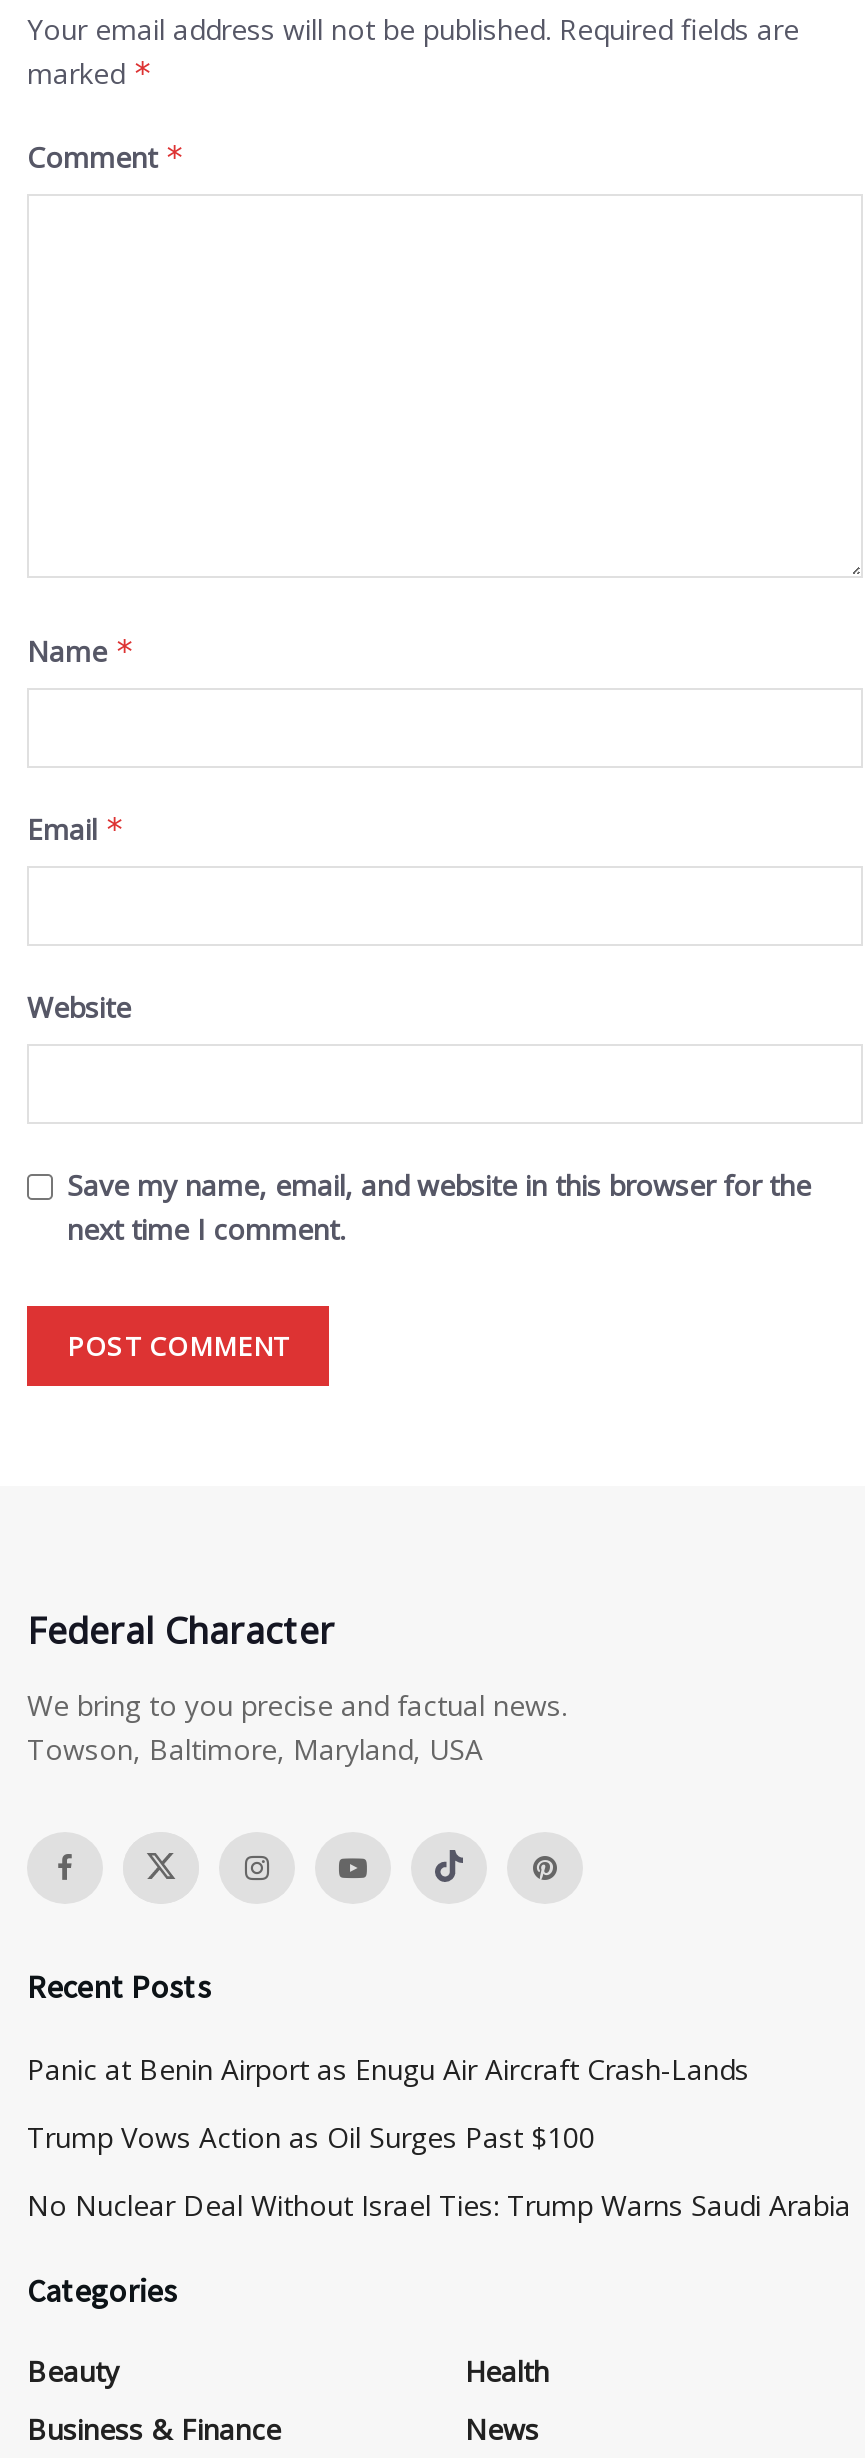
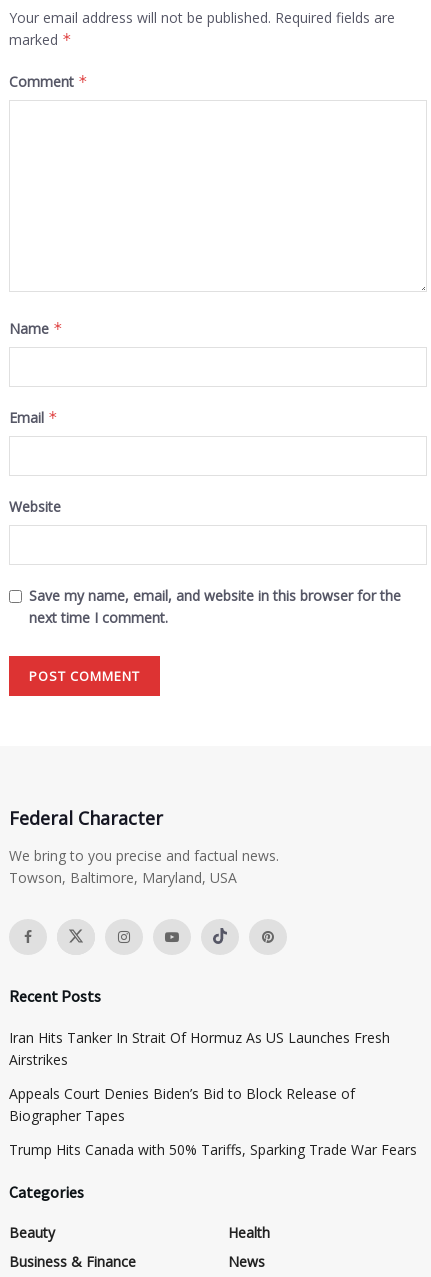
- Panic at Benin Airport as Enugu Air Aircraft Crash-Lands
+ Iran Hits Tanker In Strait Of Hormuz As US Launches Fresh
+ Airstrikes

- Trump Vows Action as Oil Surges Past $100
+ Appeals Court Denies Biden’s Bid to Block Release of
+ Biographer Tapes

- No Nuclear Deal Without Israel Ties: Trump Warns Saudi Arabia
+ Trump Hits Canada with 50% Tariffs, Sparking Trade War Fears
